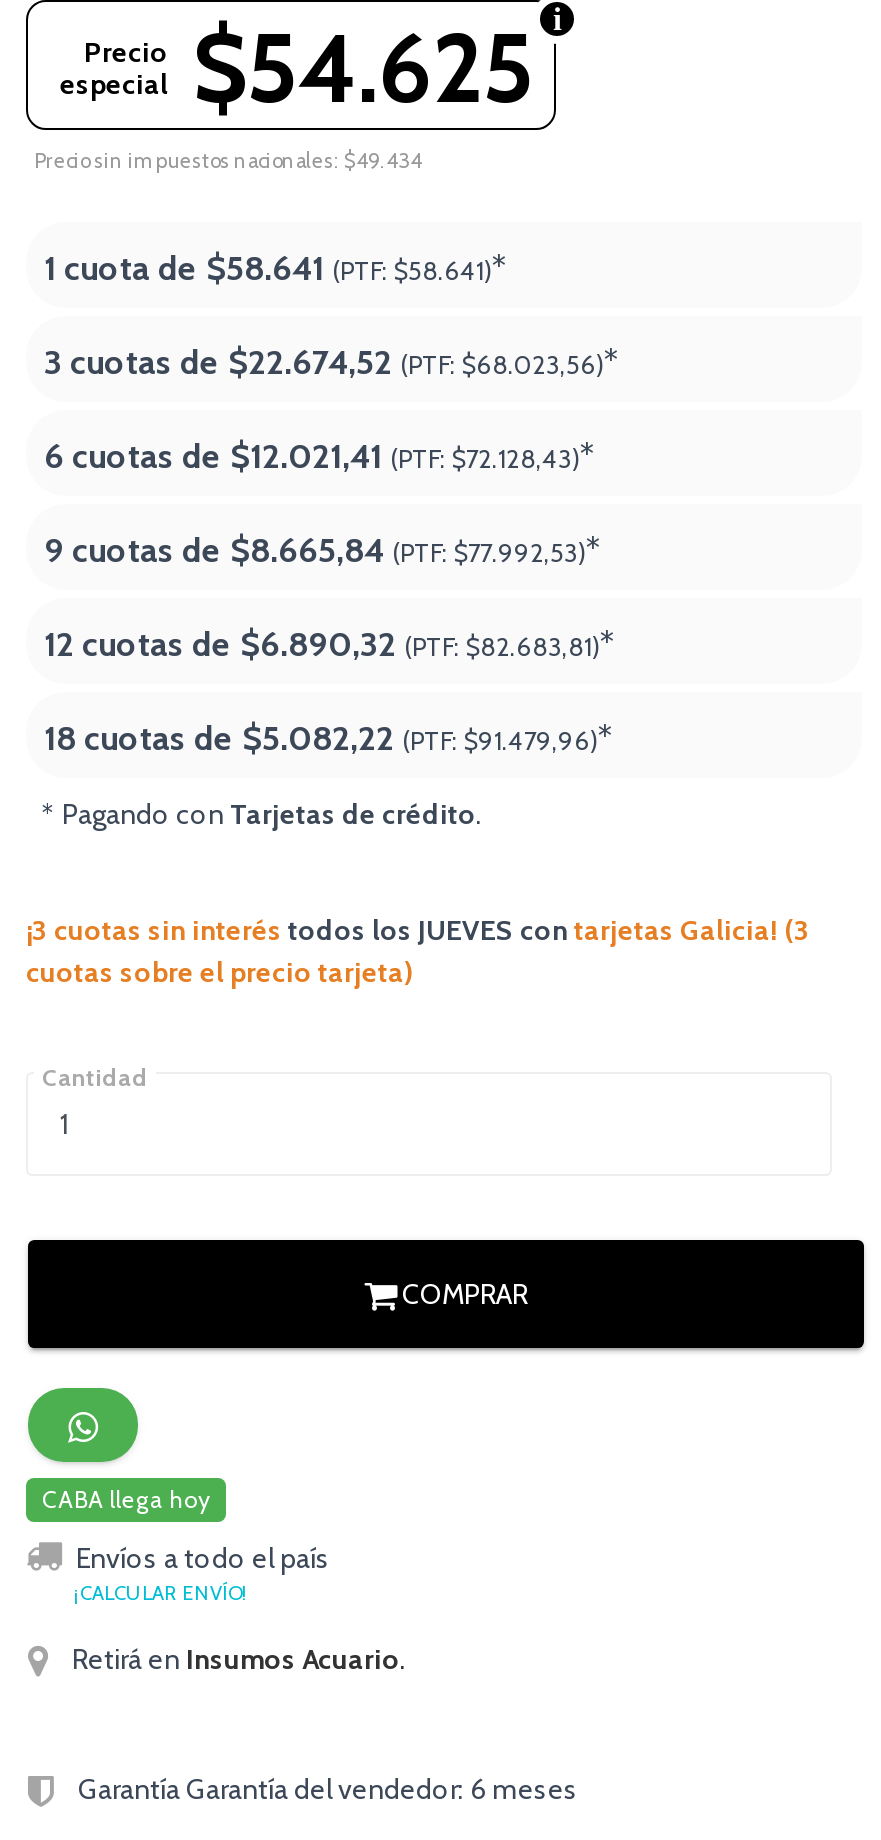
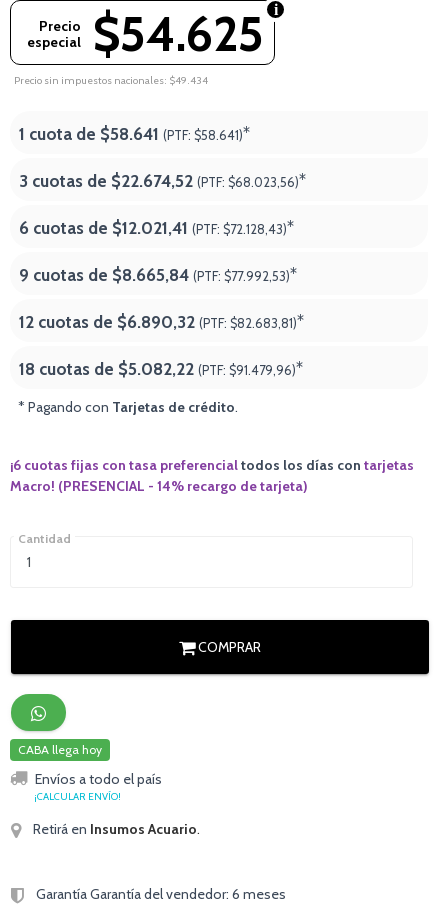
- ¡3 cuotas sin interés todos los JUEVES con tarjetas Galicia! (3
- cuotas sobre el precio tarjeta)
+ ¡6 cuotas fijas con tasa preferencial todos los días con tarjetas
+ Macro! (PRESENCIAL - 14% recargo de tarjeta)
